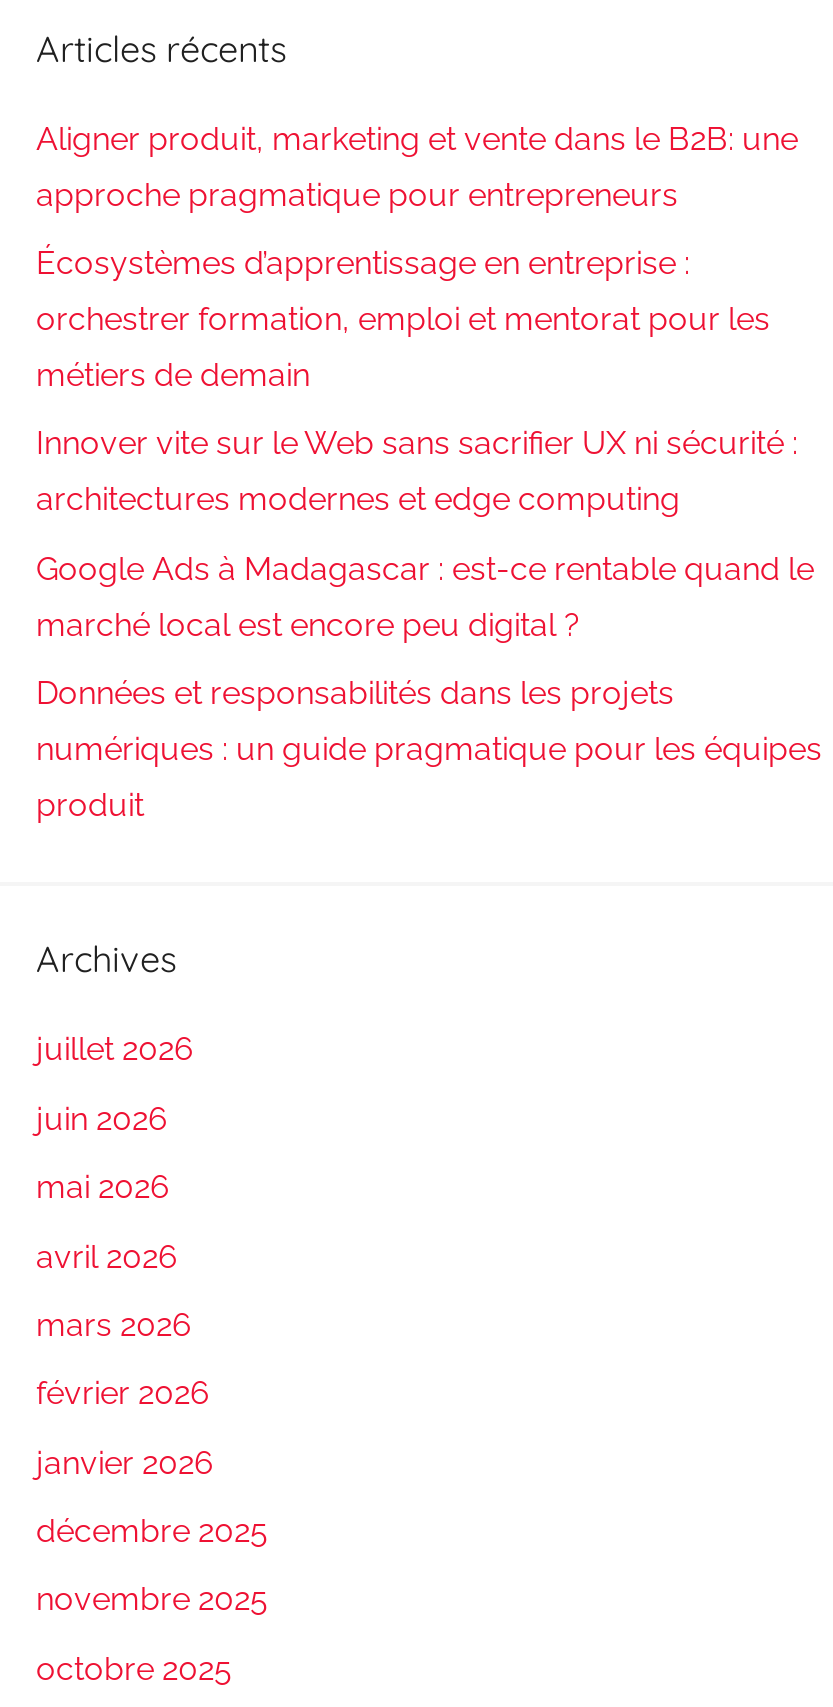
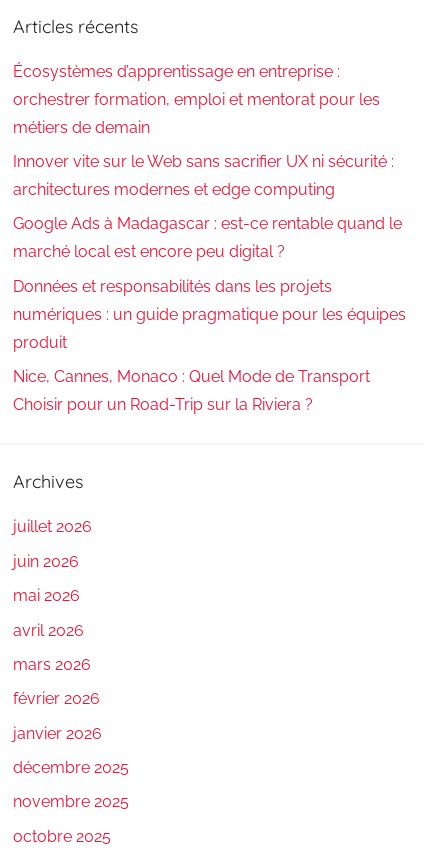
- Aligner produit, marketing et vente dans le B2B: une
- approche pragmatique pour entrepreneurs

moved up: Écosystèmes d’apprentissage en entreprise : | orchestrer formation, emploi et mentorat pour les | métiers de demain | ... | numériques : un guide pragmatique pour les équipes | produit

+ Nice, Cannes, Monaco : Quel Mode de Transport
+ Choisir pour un Road-Trip sur la Riviera ?
